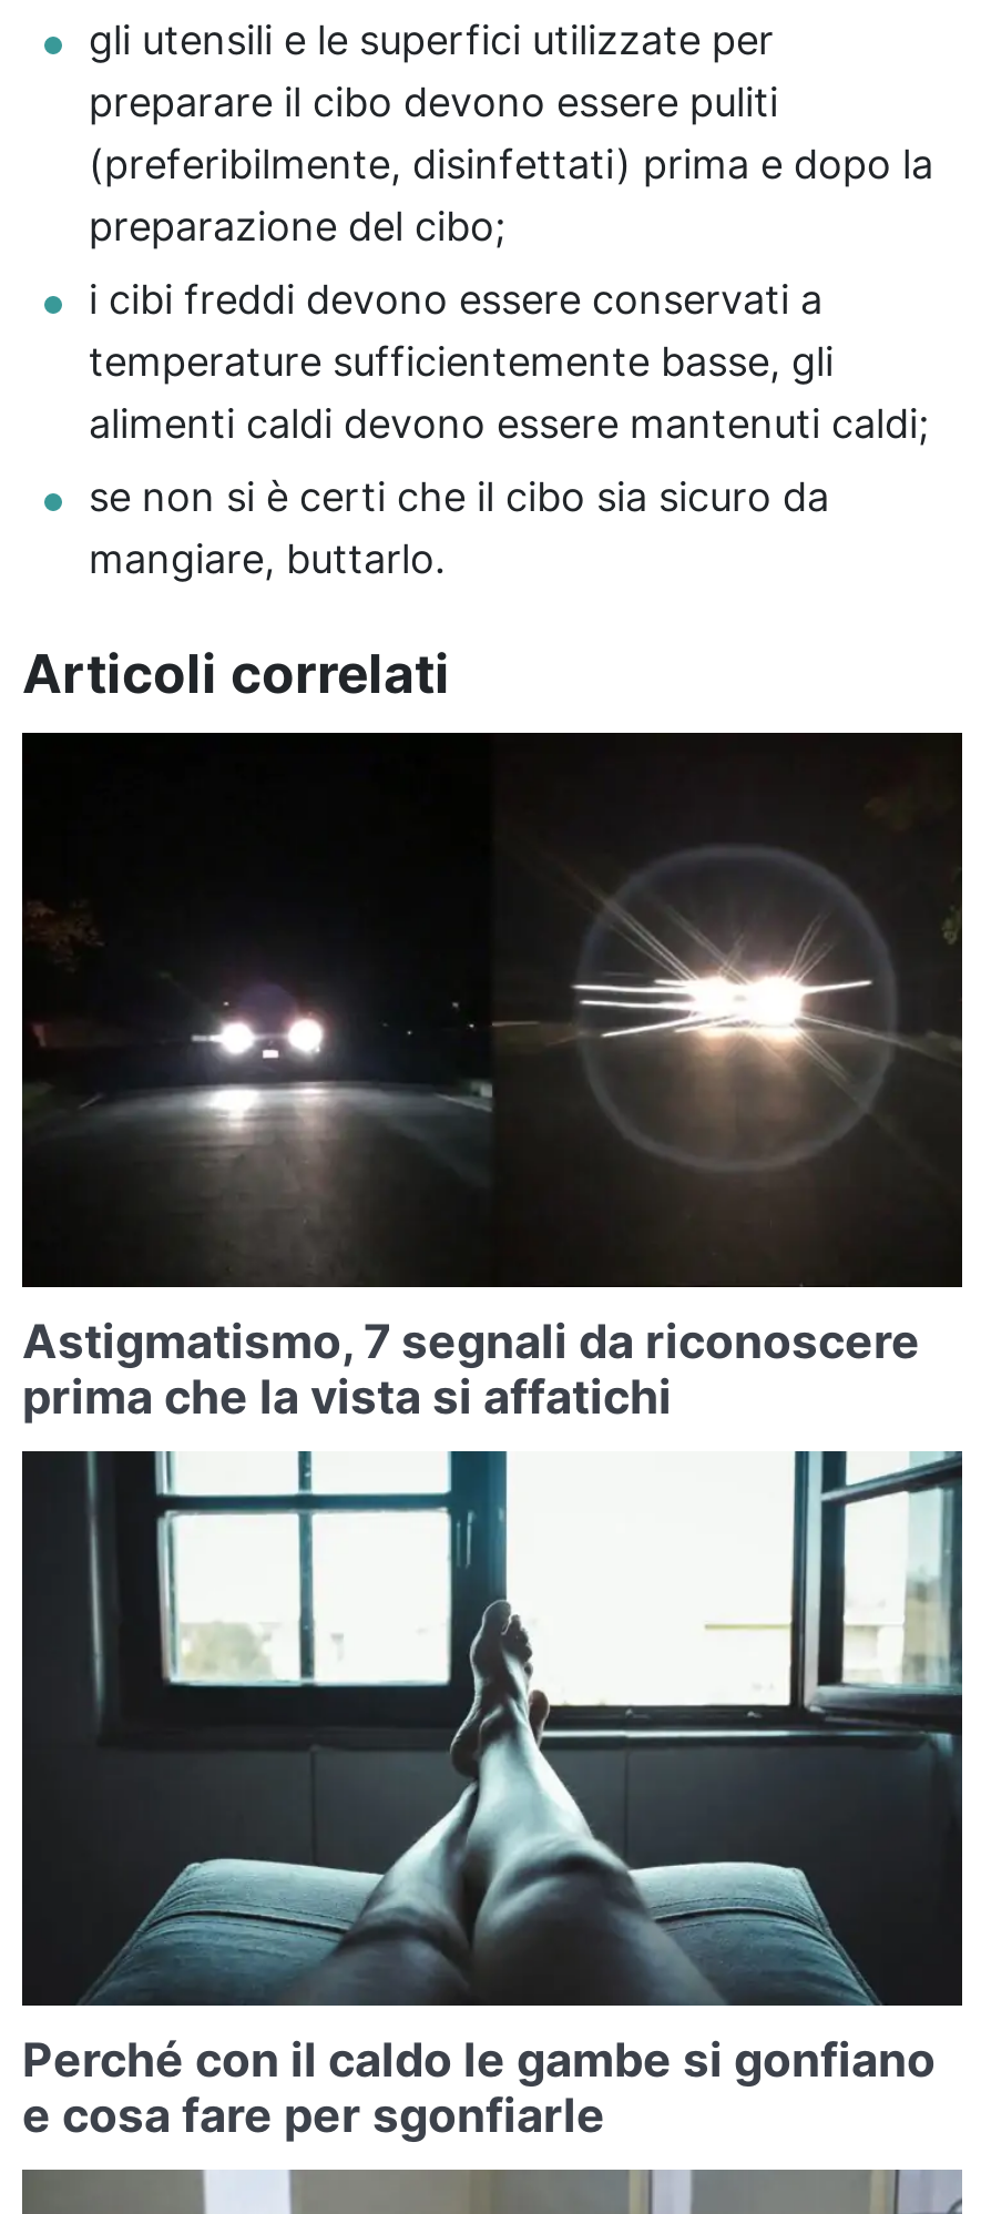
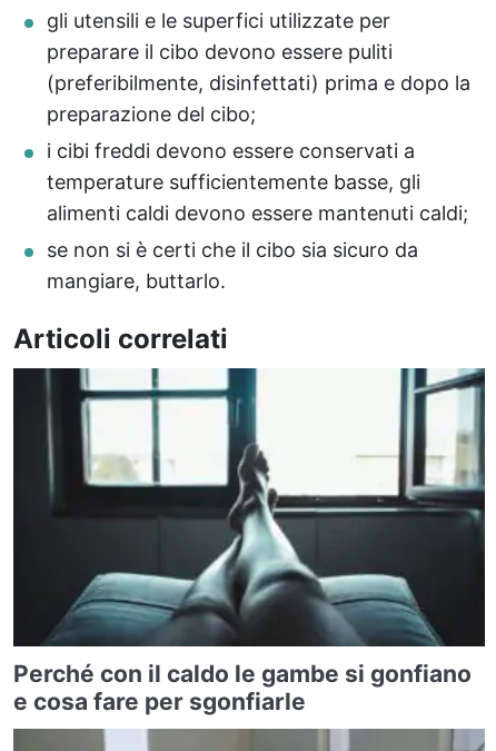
- [image]
- Astigmatismo, 7 segnali da riconoscere
- prima che la vista si affatichi
